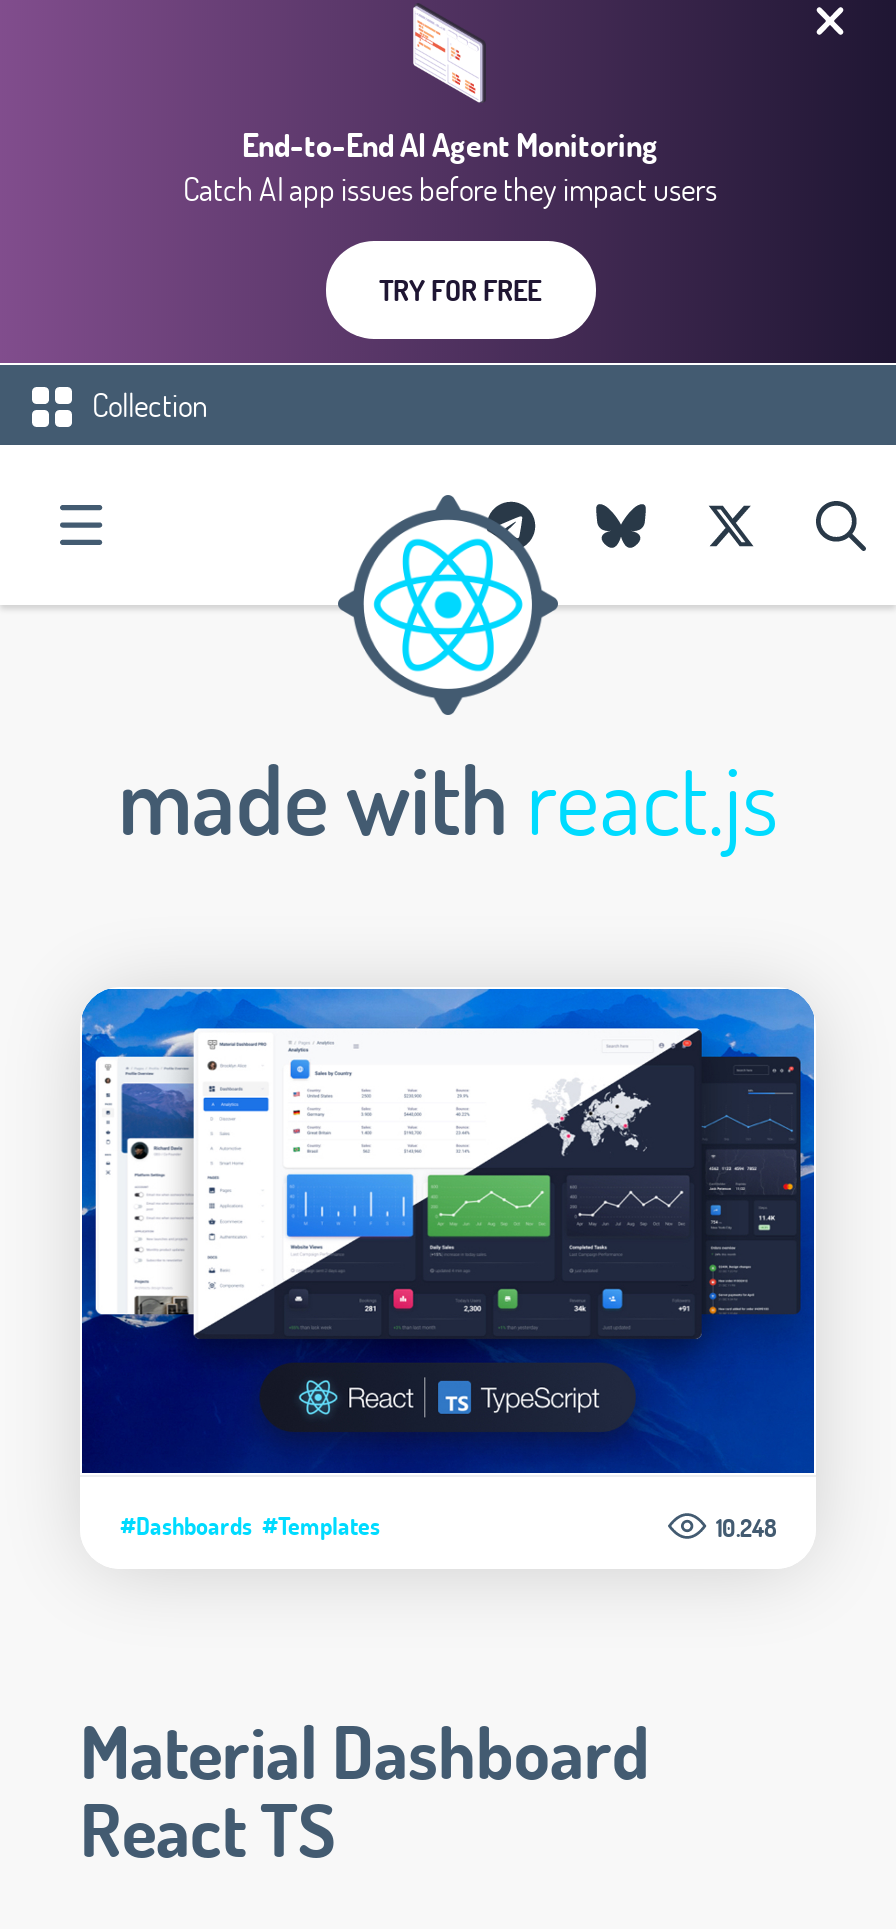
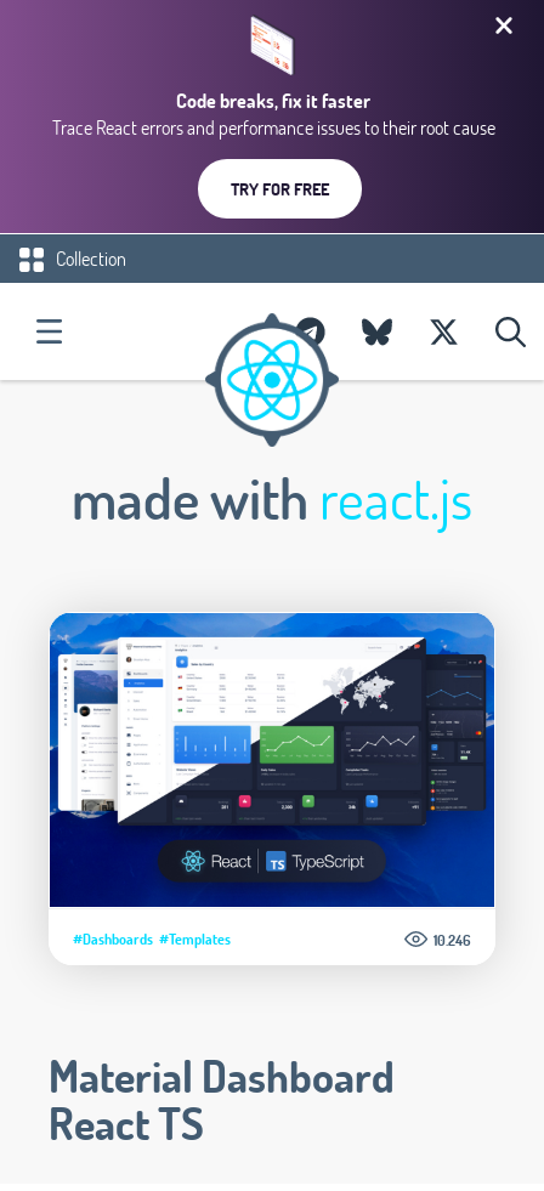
- End-to-End AI Agent Monitoring
- Catch AI app issues before they impact users
+ Code breaks, fix it faster
+ Trace React errors and performance issues to their root cause

- 10.248
+ 10.246
